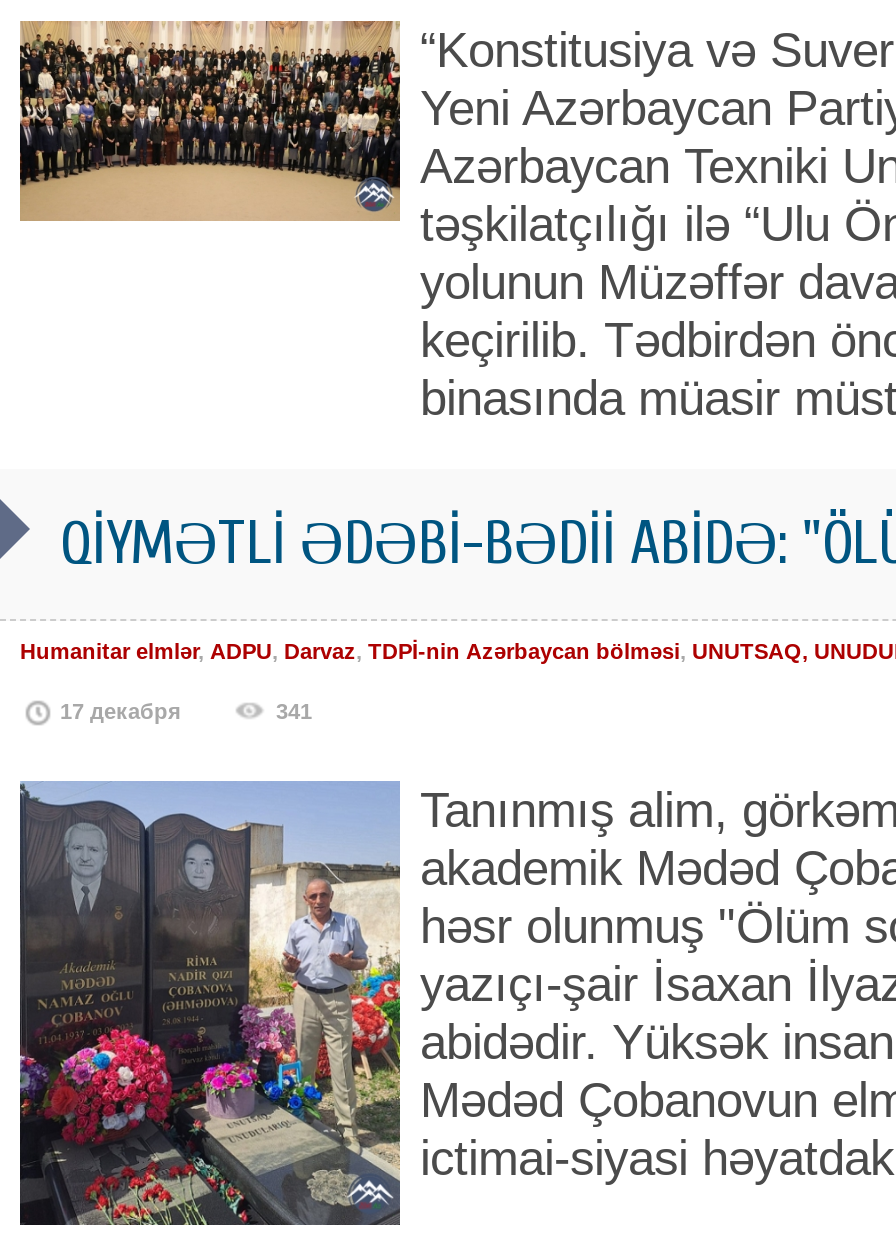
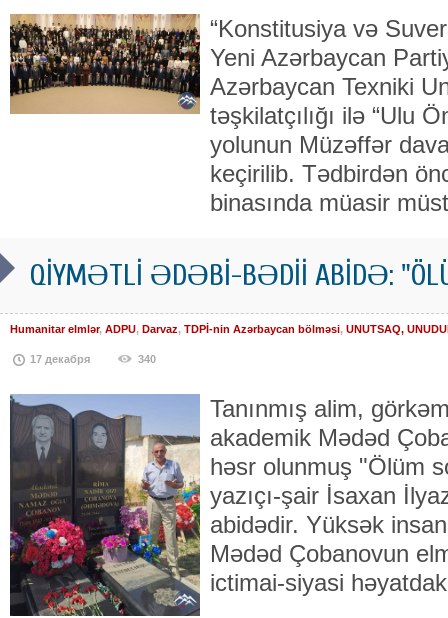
- 341
+ 340
